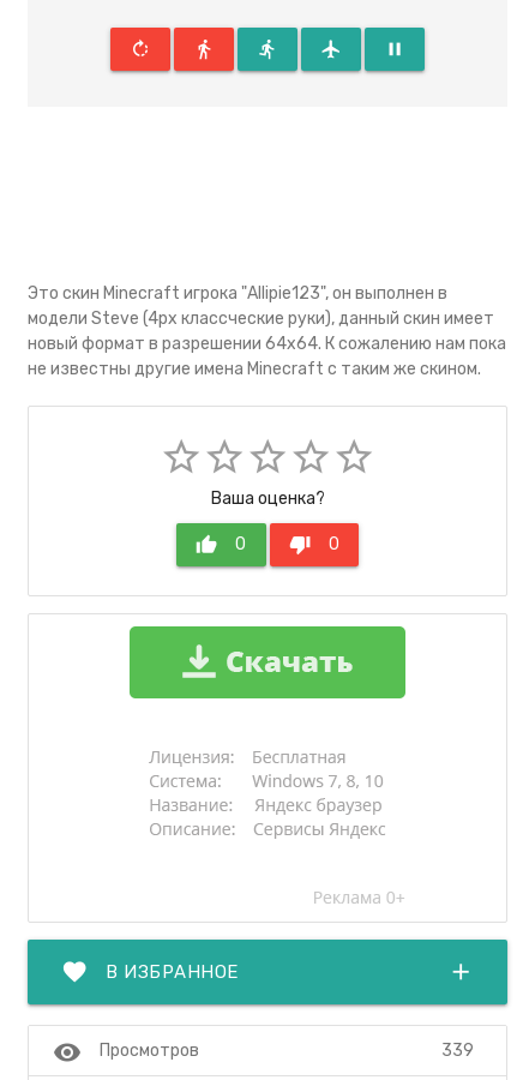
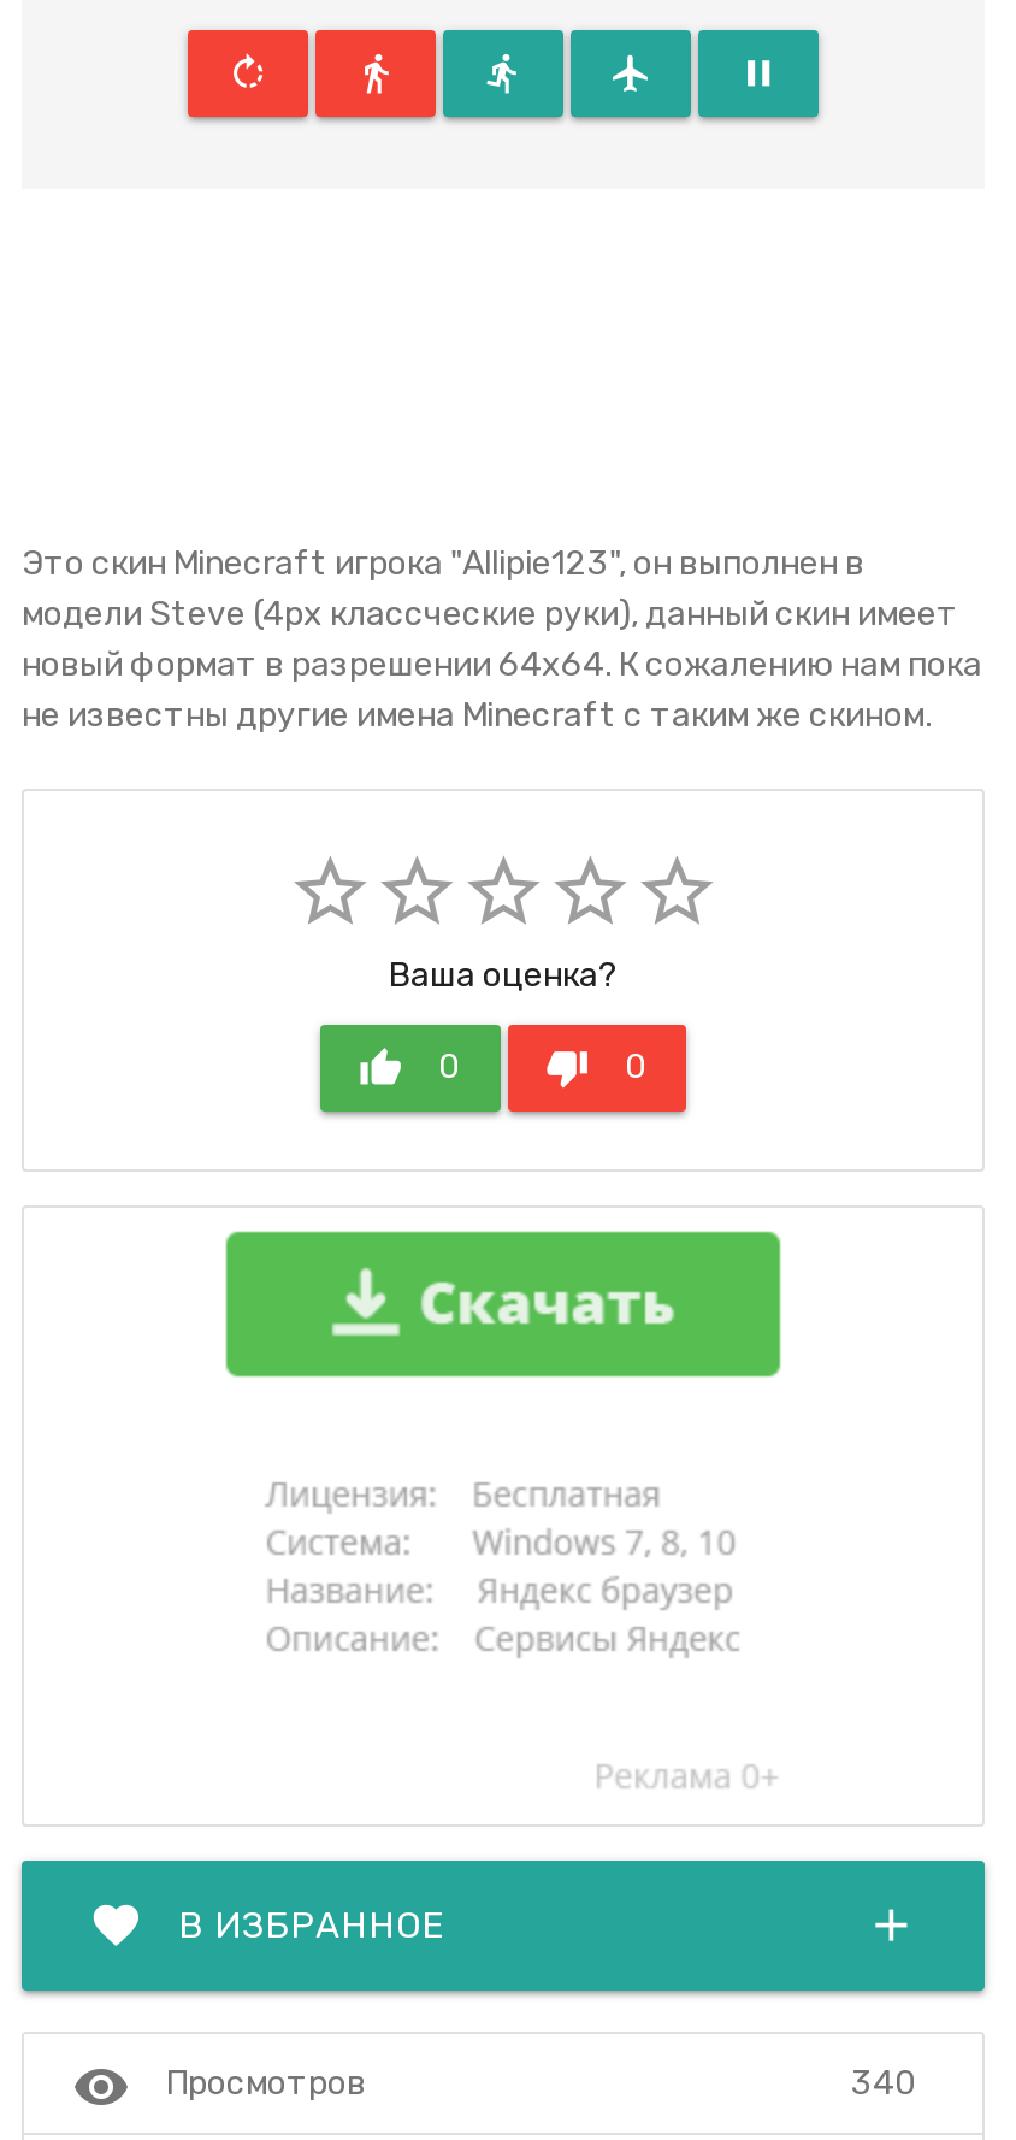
- 339
+ 340
